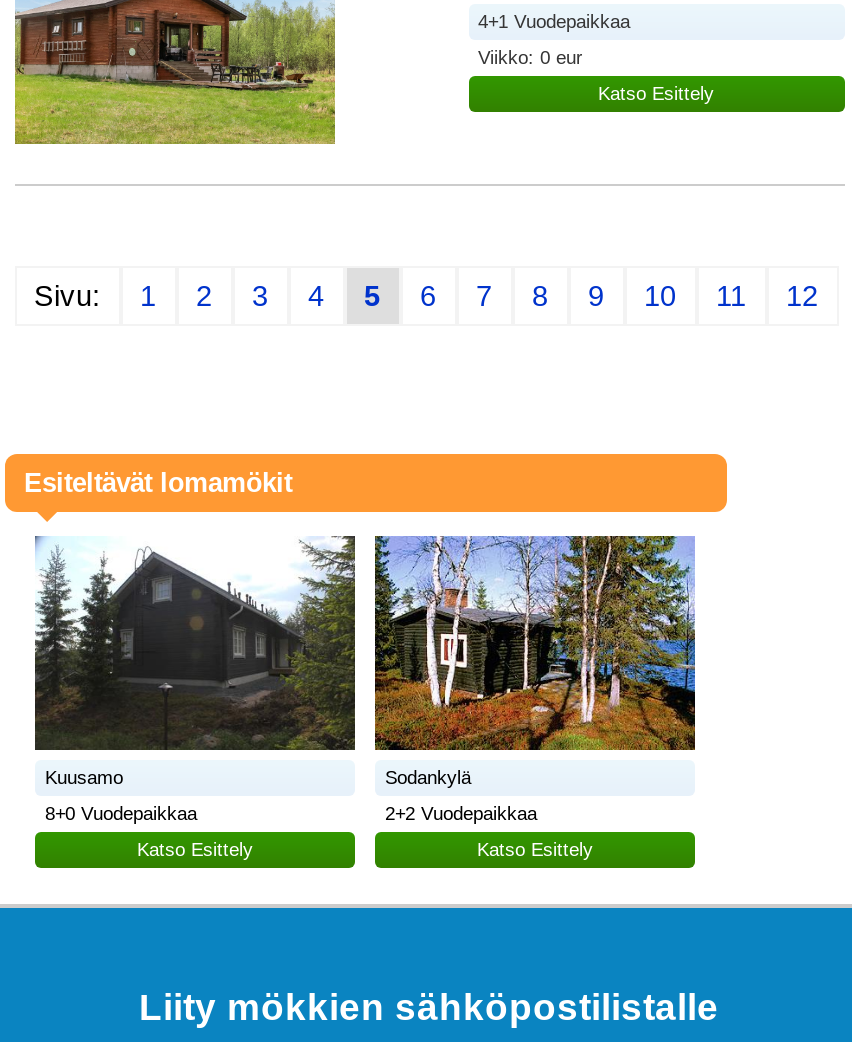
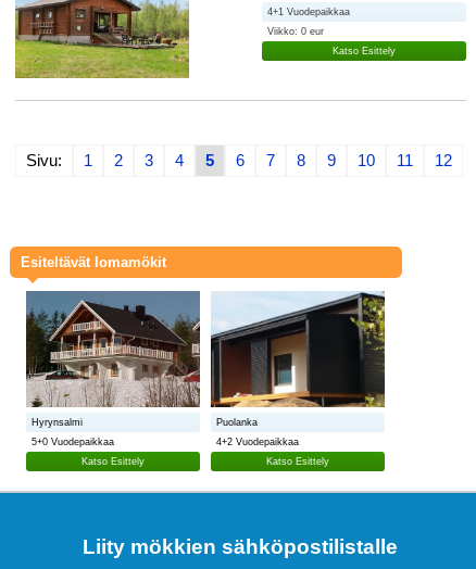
- [image]
- Kuusamo
+ [image]
+ Hyrynsalmi

- [image]
- Sodankylä
+ [image]
+ Puolanka

- 8+0 Vuodepaikkaa
+ 5+0 Vuodepaikkaa

- 2+2 Vuodepaikkaa
+ 4+2 Vuodepaikkaa
